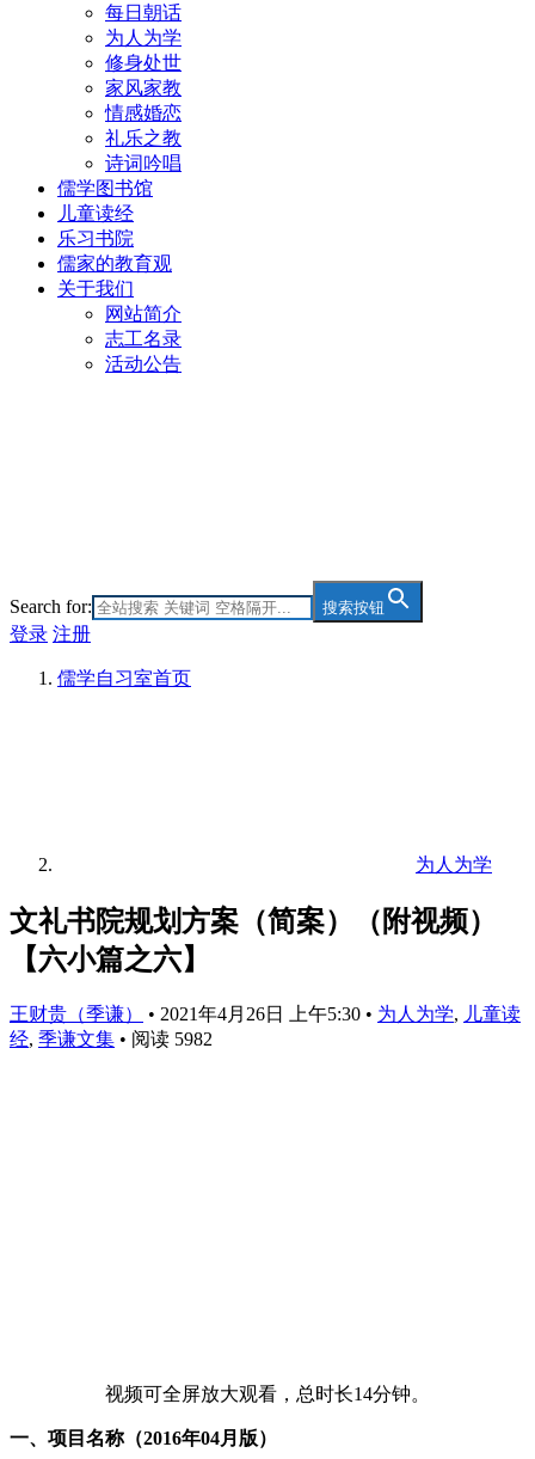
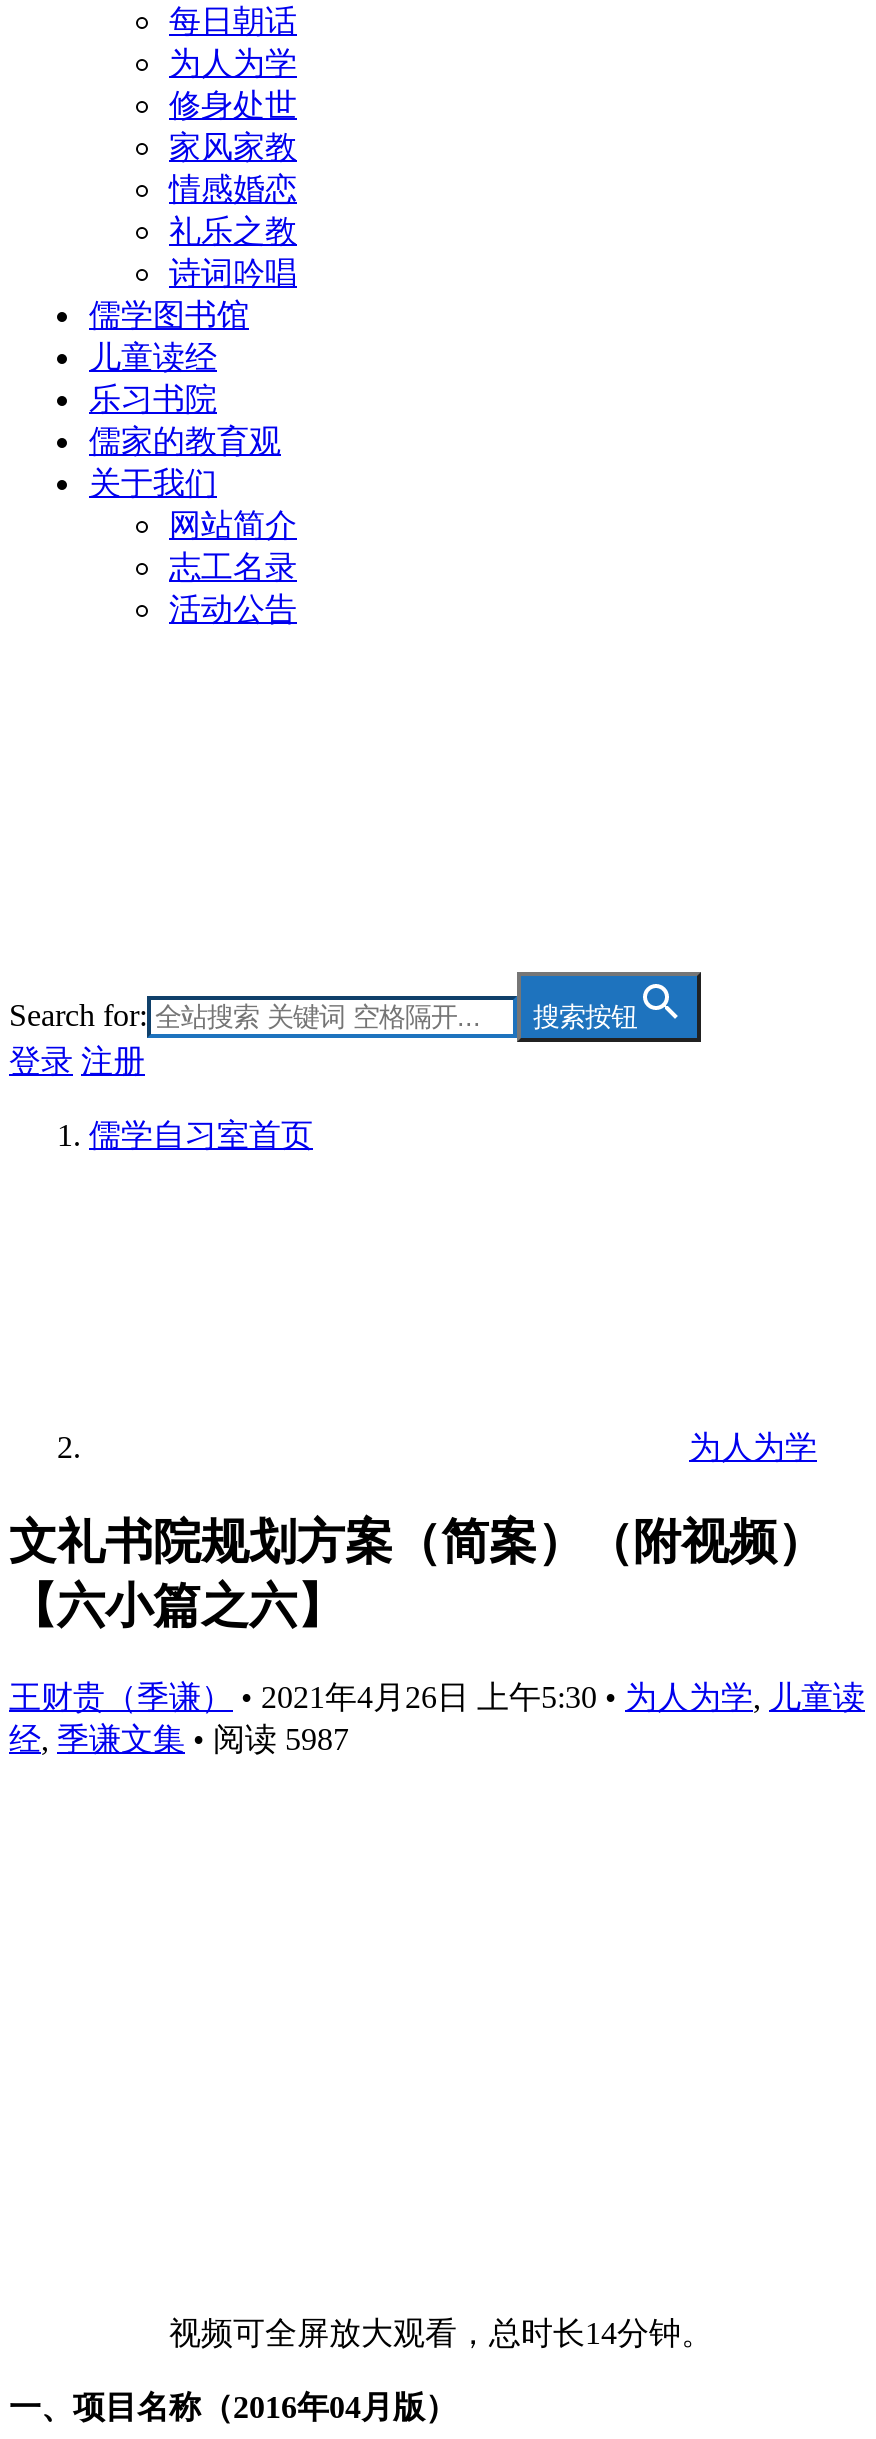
- 经,季谦文集 • 阅读 5982
+ 经,季谦文集 • 阅读 5987
